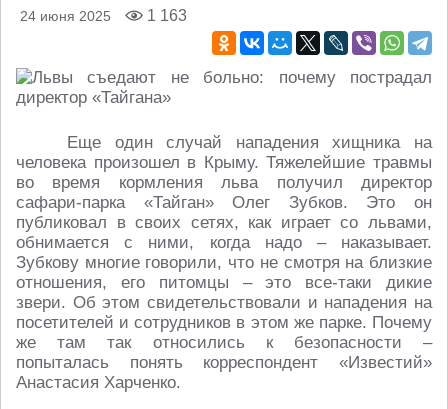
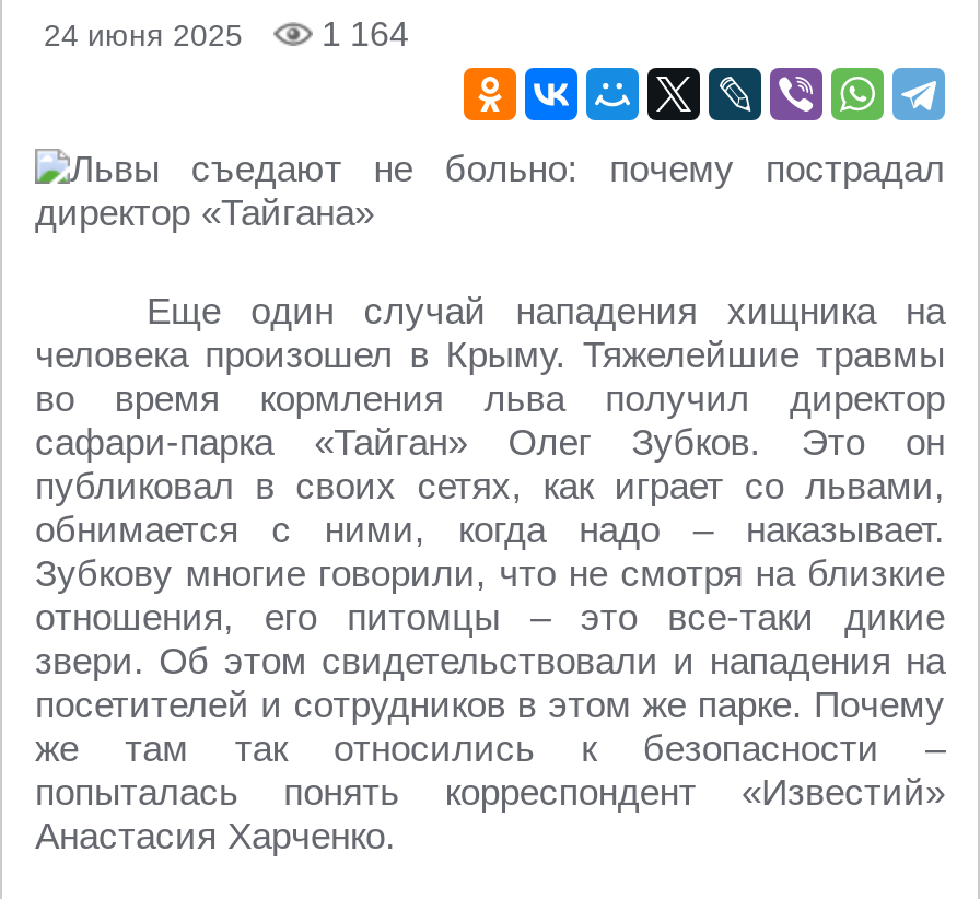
- 24 июня 2025 1 163
+ 24 июня 2025 1 164
